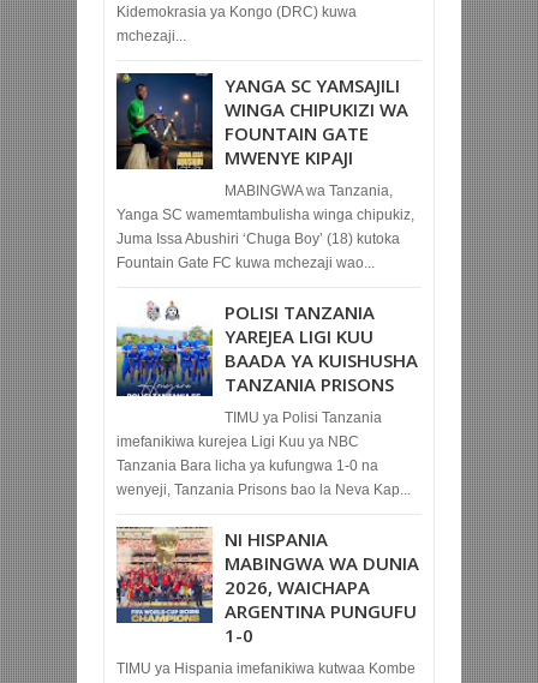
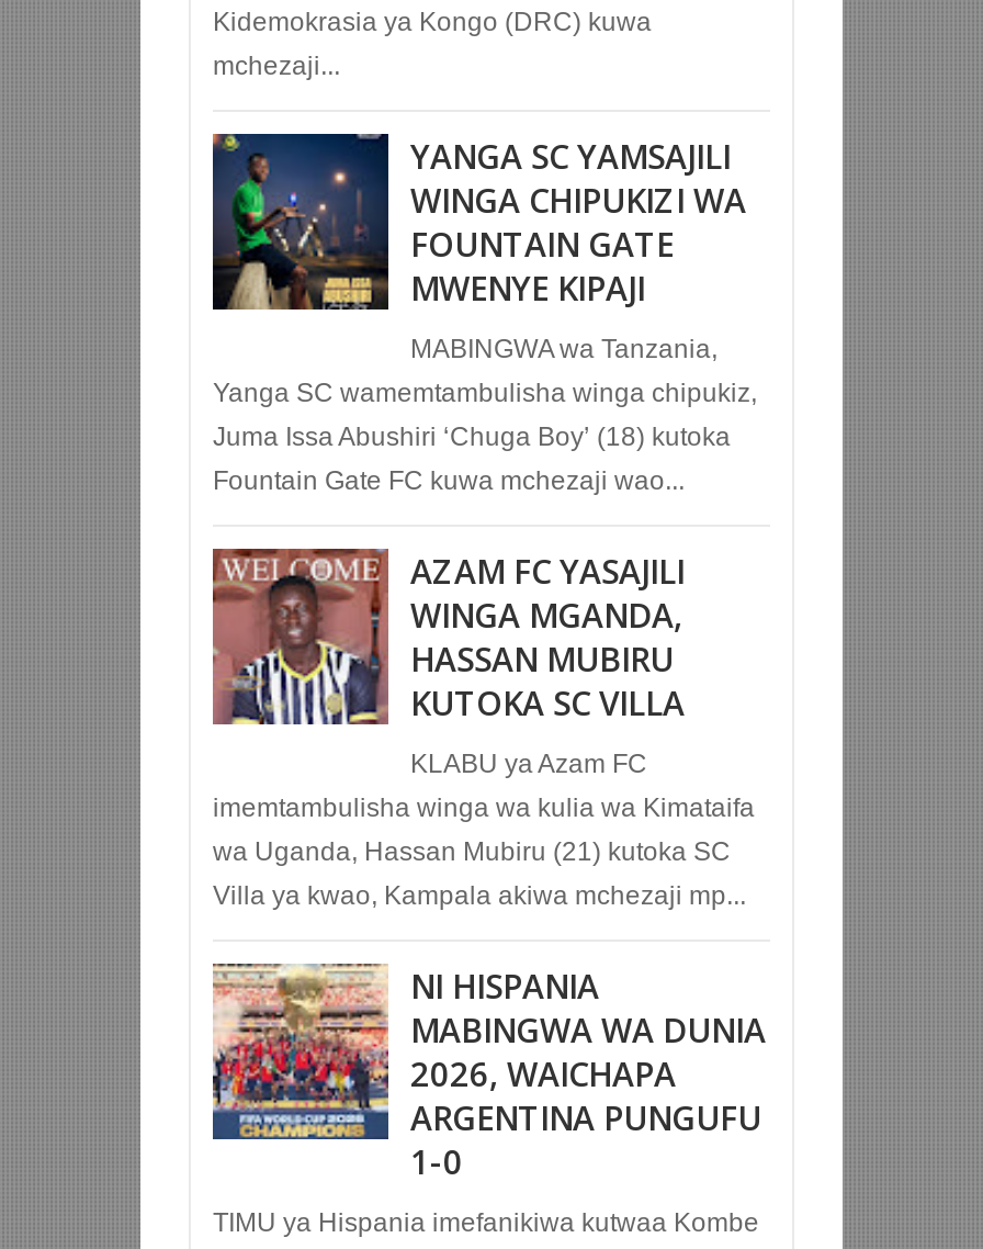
- [image]
- TIMU ya Polisi Tanzania
- imefanikiwa kurejea Ligi Kuu ya NBC
- Tanzania Bara licha ya kufungwa 1-0 na
- wenyeji, Tanzania Prisons bao la Neva Kap...
+ [image]
+ KLABU ya Azam FC
+ imemtambulisha winga wa kulia wa Kimataifa
+ wa Uganda, Hassan Mubiru (21) kutoka SC
+ Villa ya kwao, Kampala akiwa mchezaji mp...

- POLISI TANZANIA
- YAREJEA LIGI KUU
- BAADA YA KUISHUSHA
- TANZANIA PRISONS
+ AZAM FC YASAJILI
+ WINGA MGANDA,
+ HASSAN MUBIRU
+ KUTOKA SC VILLA
